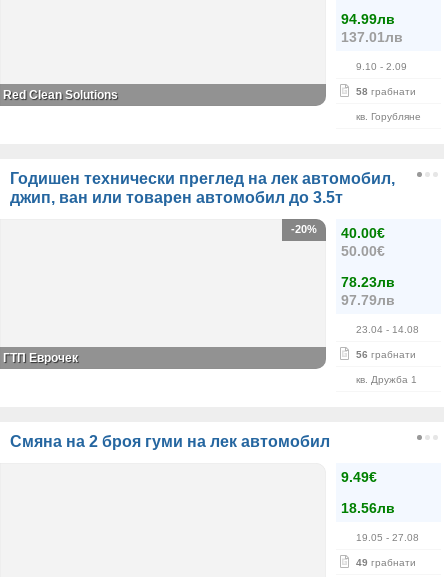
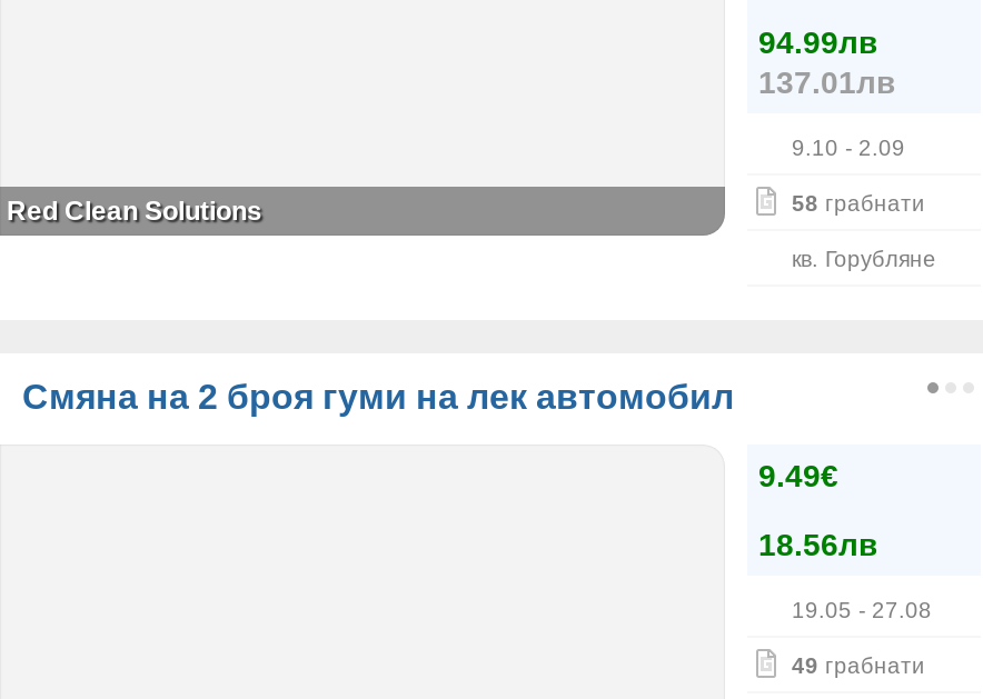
- Годишен технически преглед на лек автомобил,
- джип, ван или товарен автомобил до 3.5т
- 40.00€
- 50.00€
- 78.23лв
- 97.79лв
- 23.04 - 14.08
- 56 грабнати
- кв. Дружба 1

- -20%

- ГТП Еврочек
